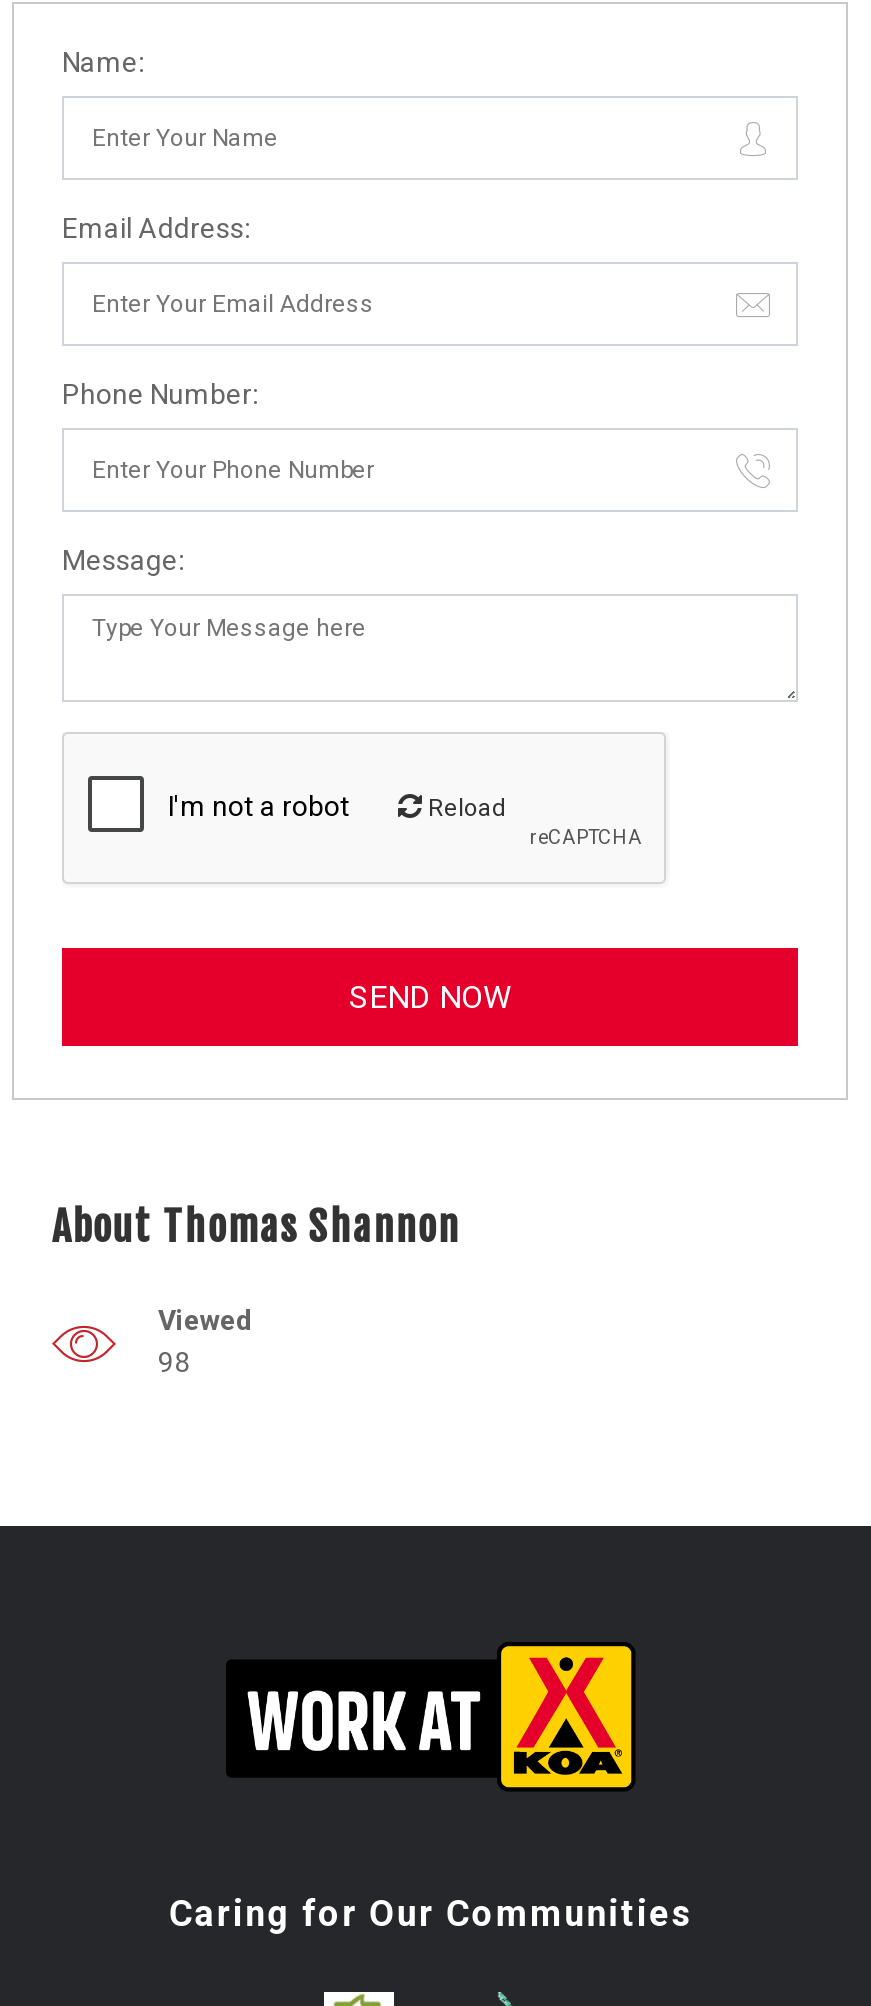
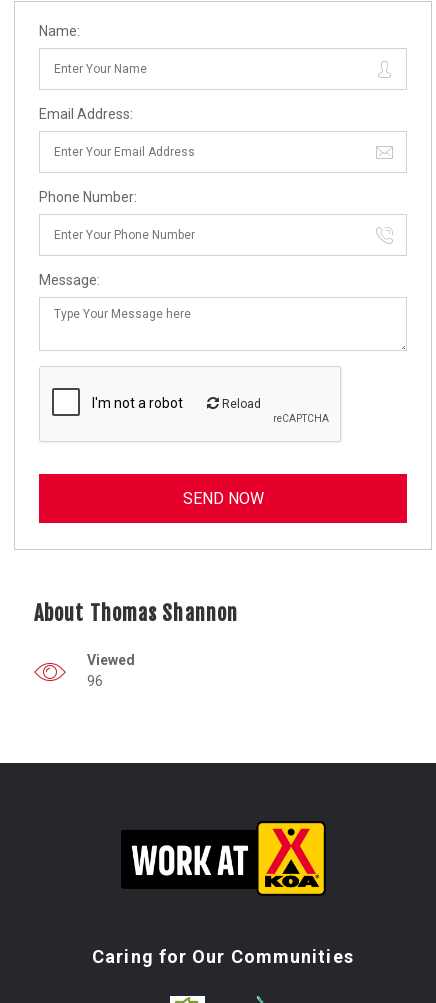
- 98
+ 96
